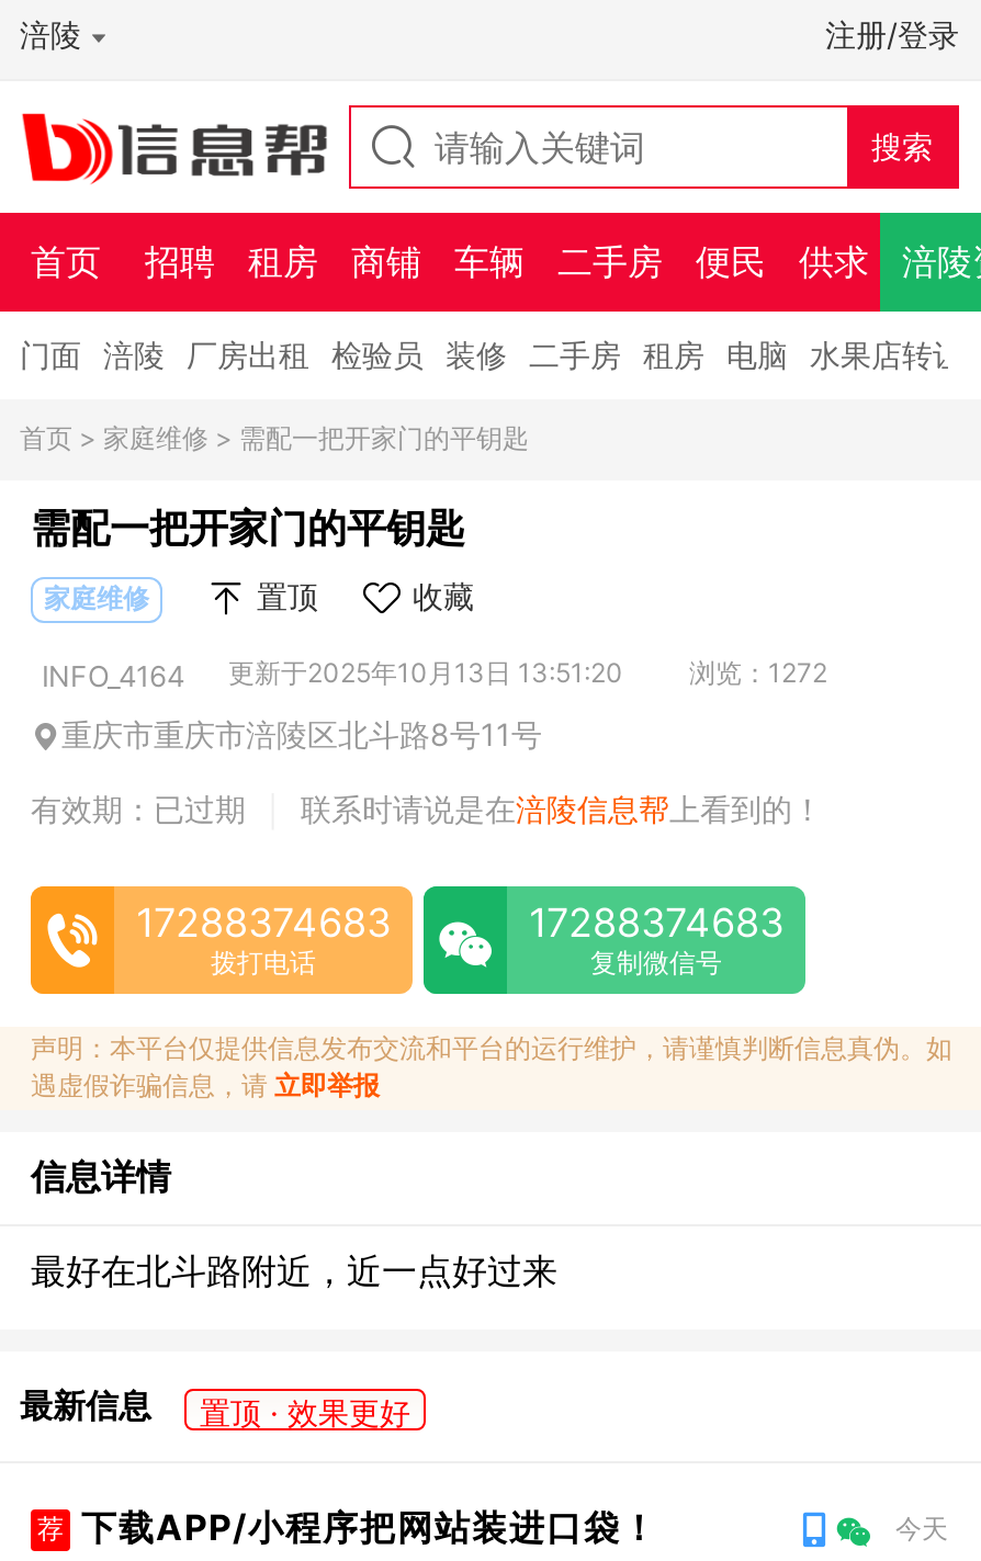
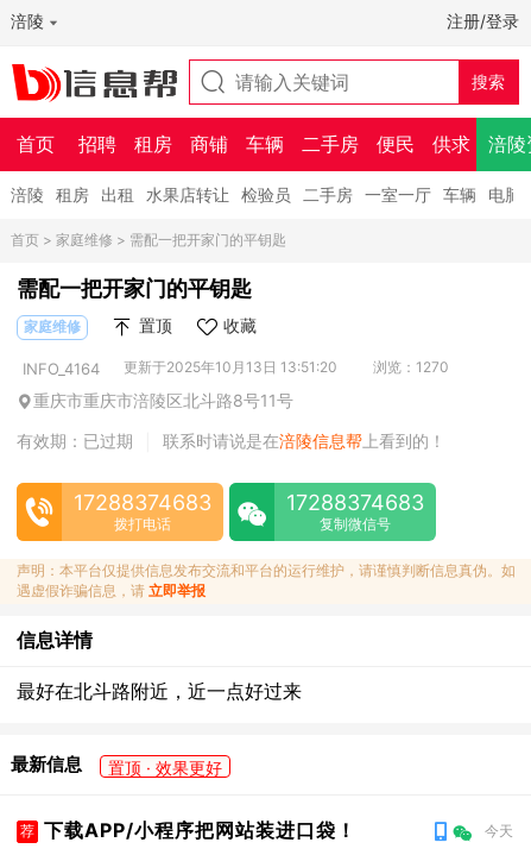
- 门面 涪陵 厂房出租 检验员 装修 二手房 租房 电脑 水果店转让
+ 涪陵 租房 出租 水果店转让 检验员 二手房 一室一厅 车辆 电脑

- INFO_4164 更新于2025年10月13日 13:51:20 浏览：1272
+ INFO_4164 更新于2025年10月13日 13:51:20 浏览：1270
